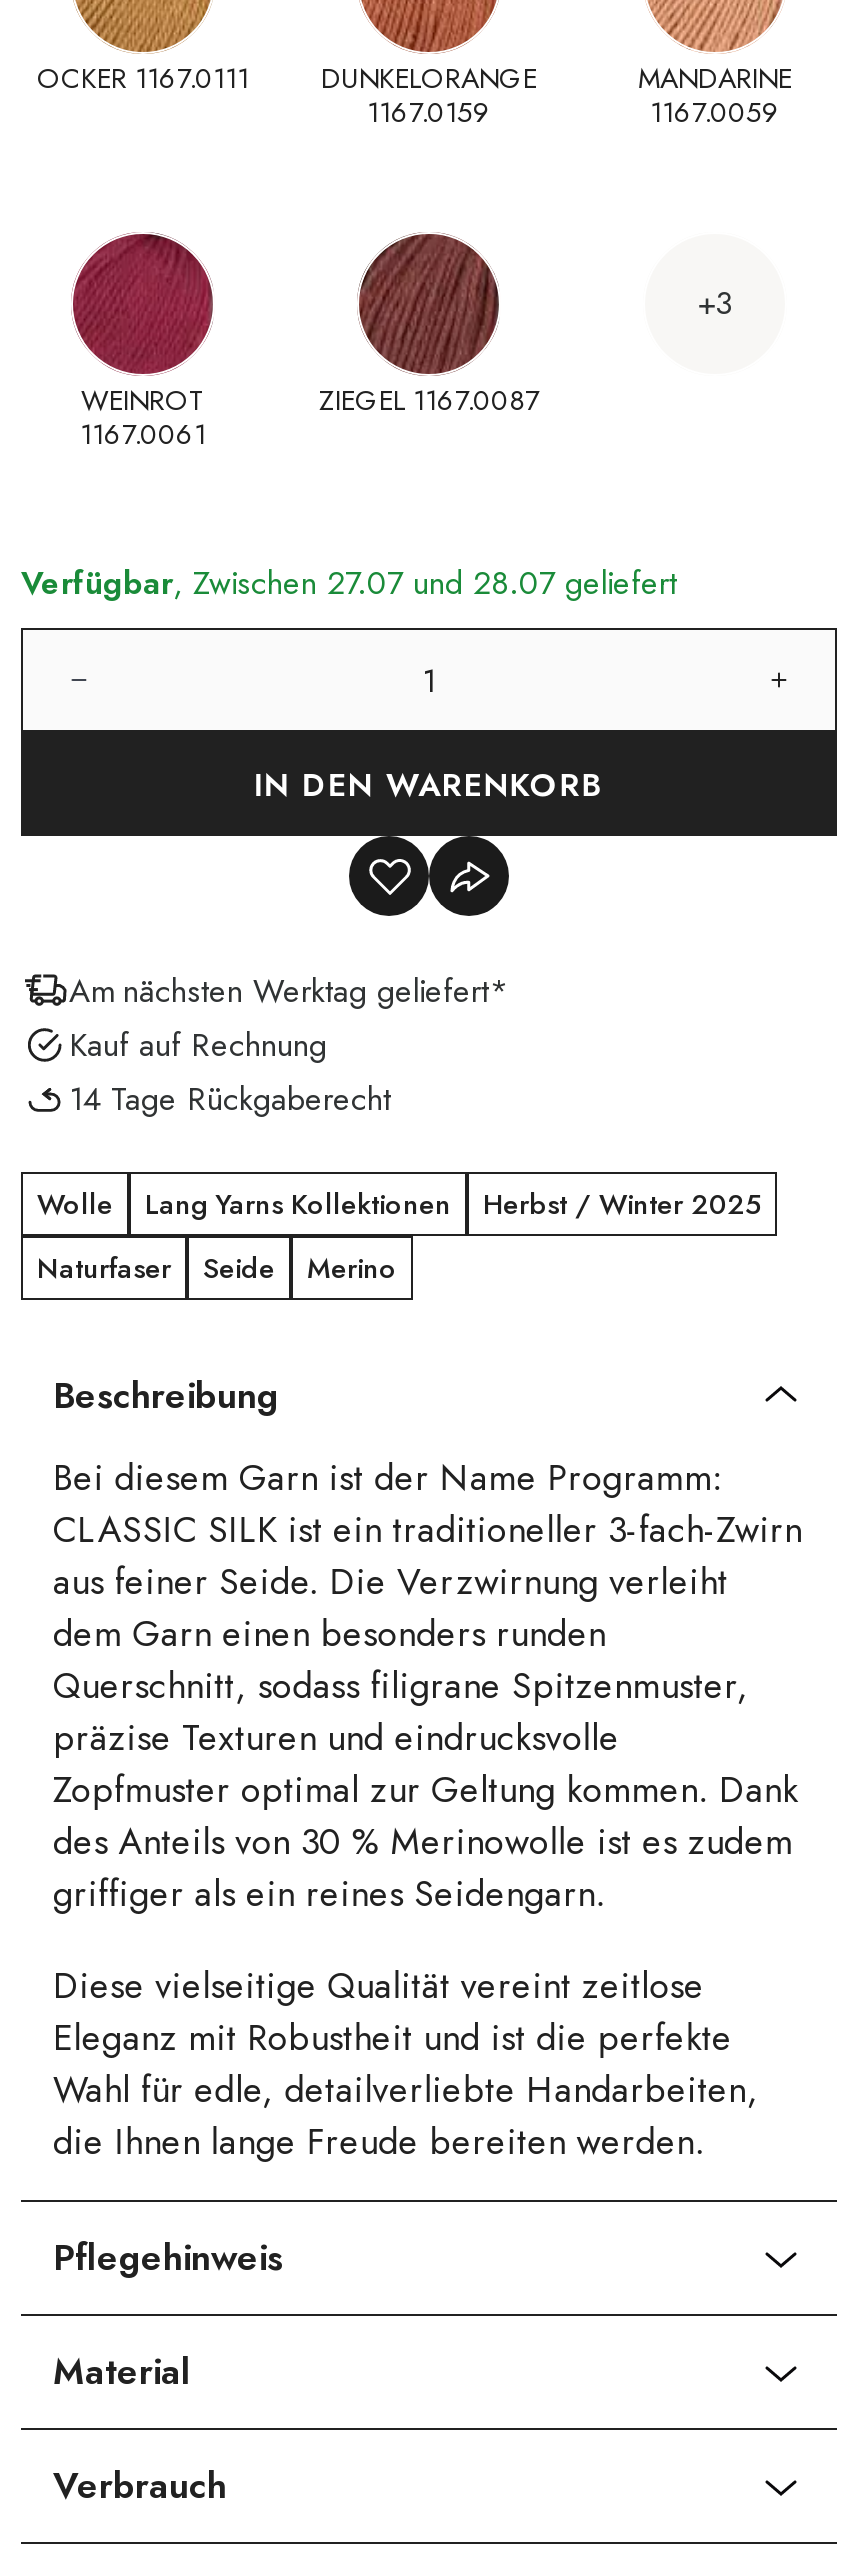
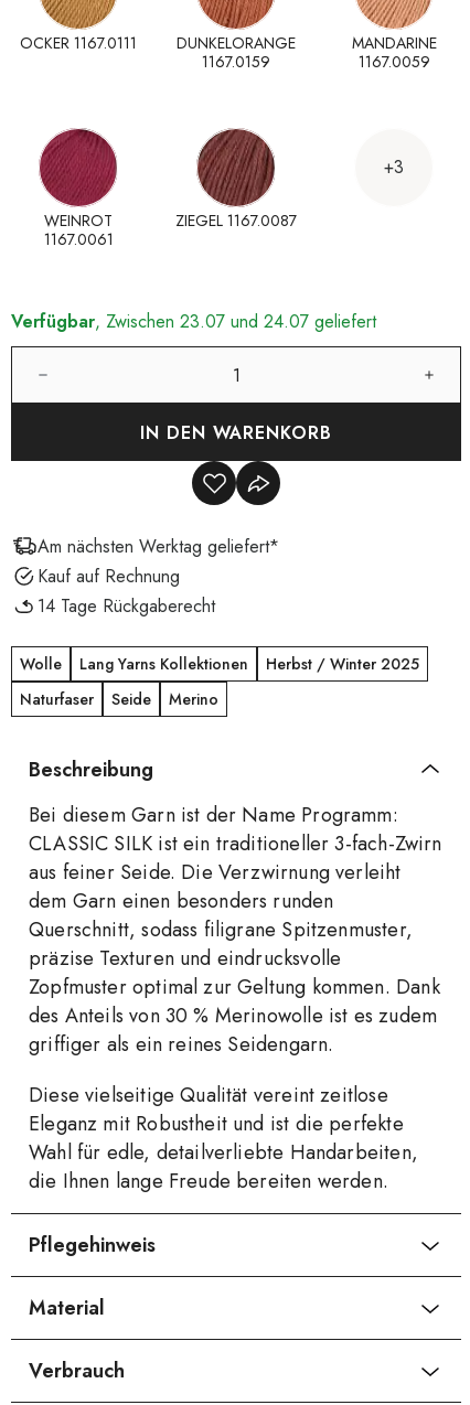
- Verfügbar, Zwischen 27.07 und 28.07 geliefert
+ Verfügbar, Zwischen 23.07 und 24.07 geliefert
